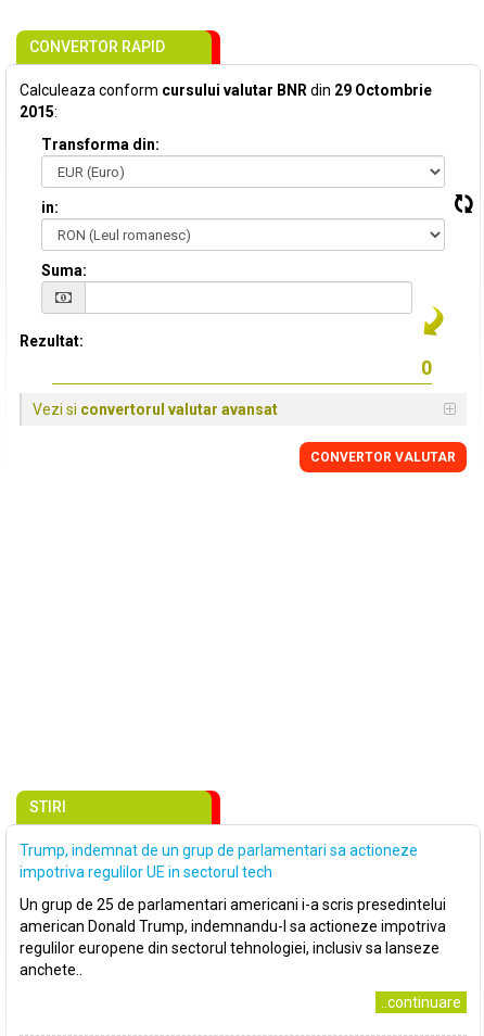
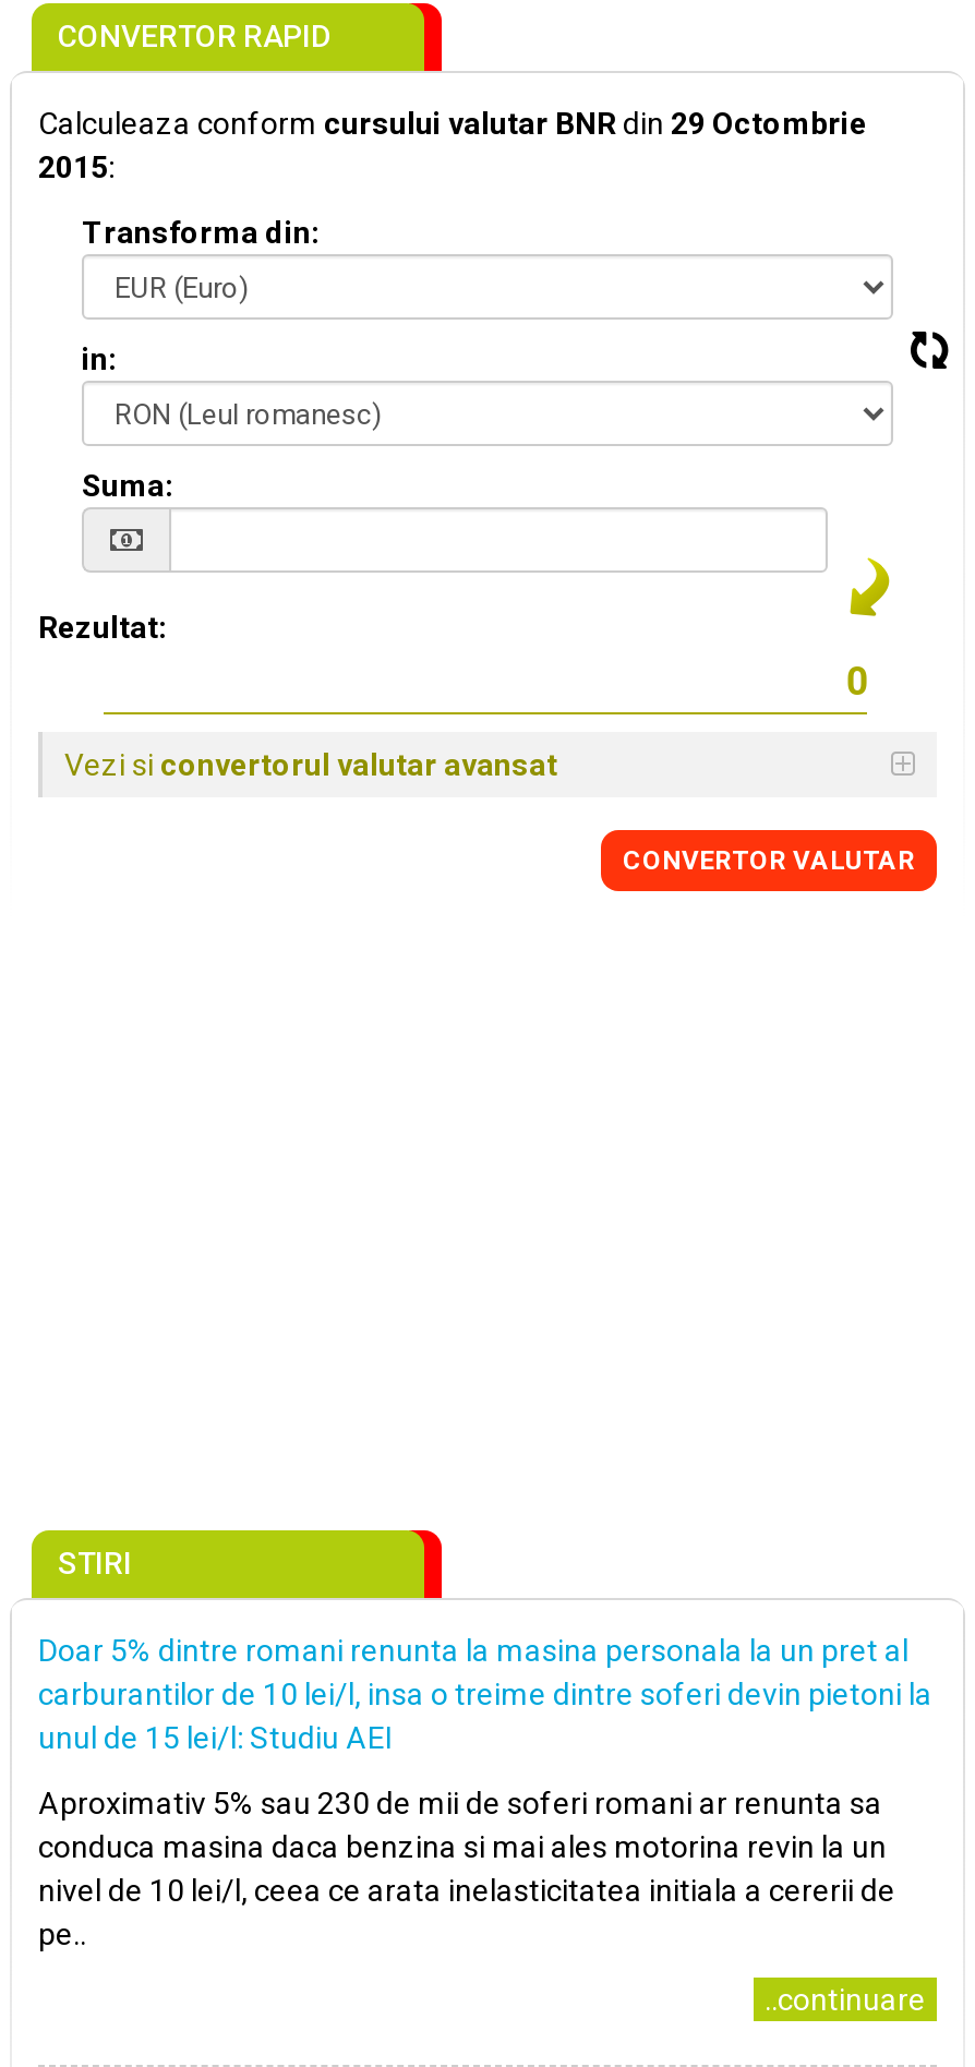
- Trump, indemnat de un grup de parlamentari sa actioneze
- impotriva regulilor UE in sectorul tech
+ Doar 5% dintre romani renunta la masina personala la un pret al
+ carburantilor de 10 lei/l, insa o treime dintre soferi devin pietoni la
+ unul de 15 lei/l: Studiu AEI

- Un grup de 25 de parlamentari americani i-a scris presedintelui
- american Donald Trump, indemnandu-l sa actioneze impotriva
- regulilor europene din sectorul tehnologiei, inclusiv sa lanseze
- anchete..
+ Aproximativ 5% sau 230 de mii de soferi romani ar renunta sa
+ conduca masina daca benzina si mai ales motorina revin la un
+ nivel de 10 lei/l, ceea ce arata inelasticitatea initiala a cererii de
+ pe..
